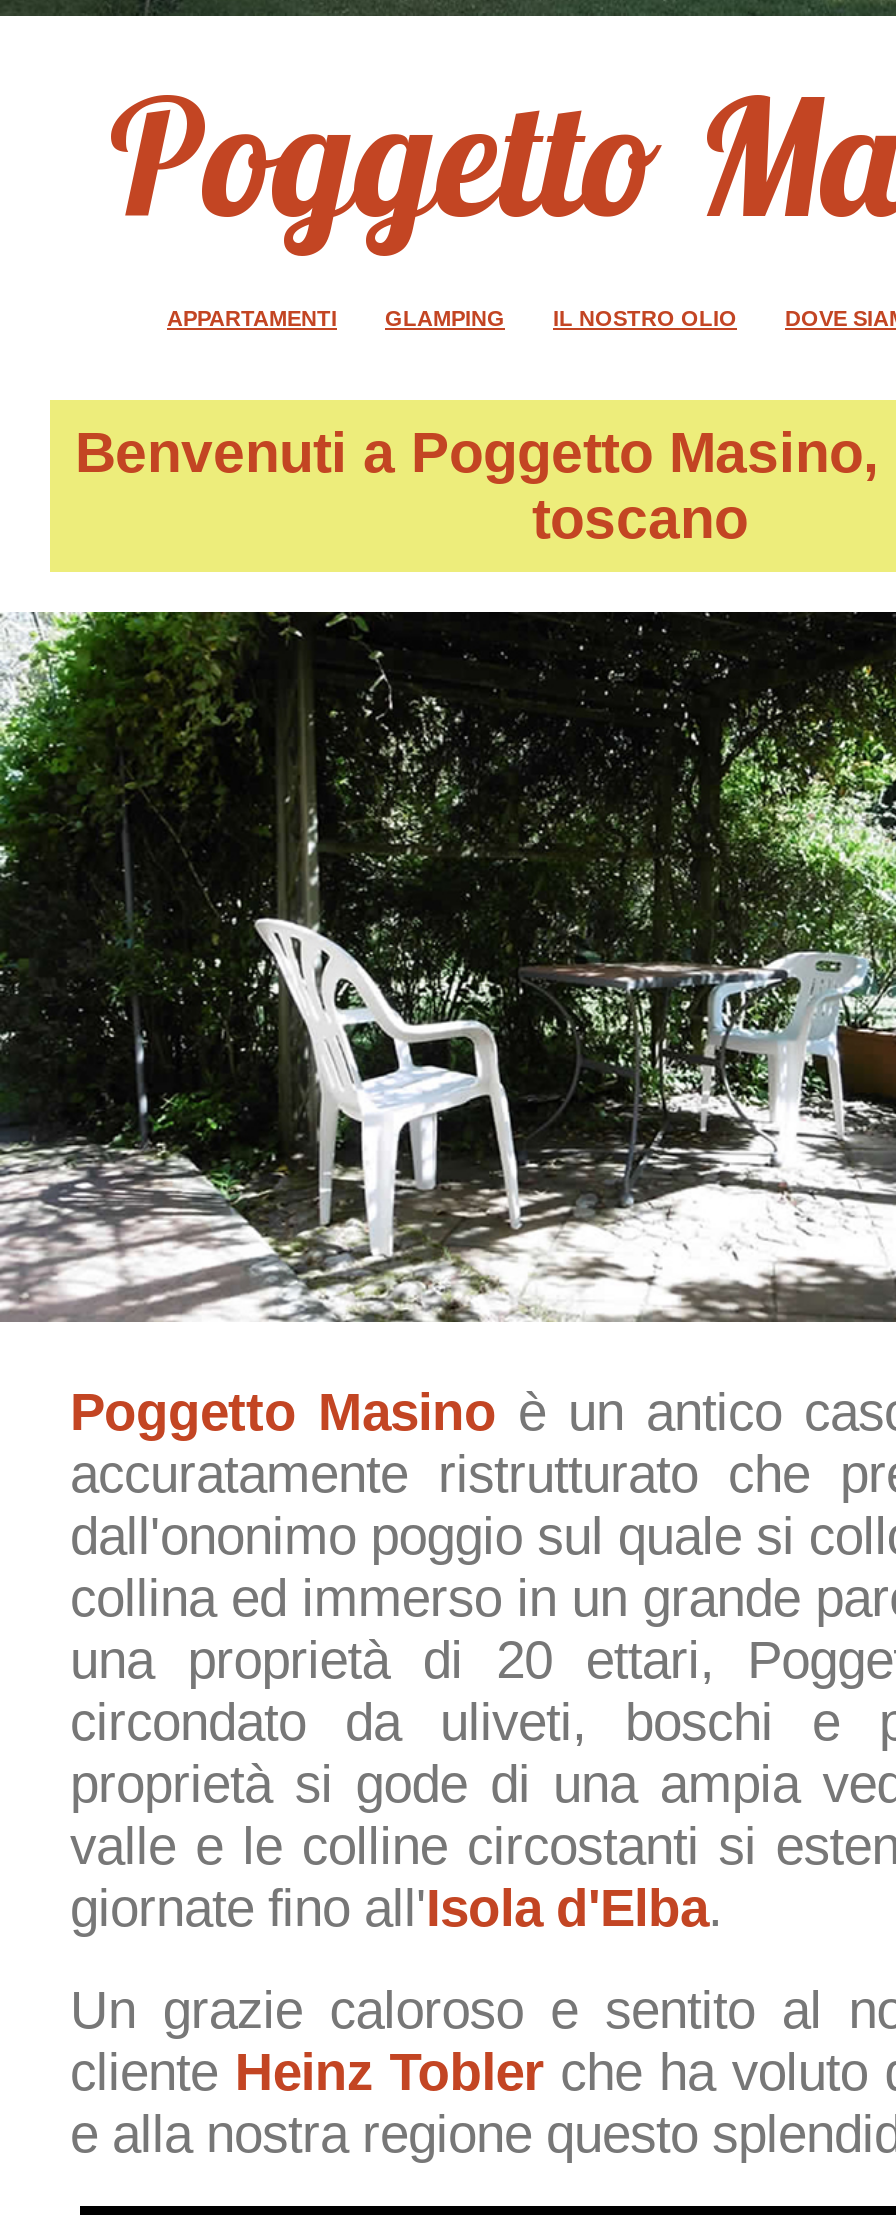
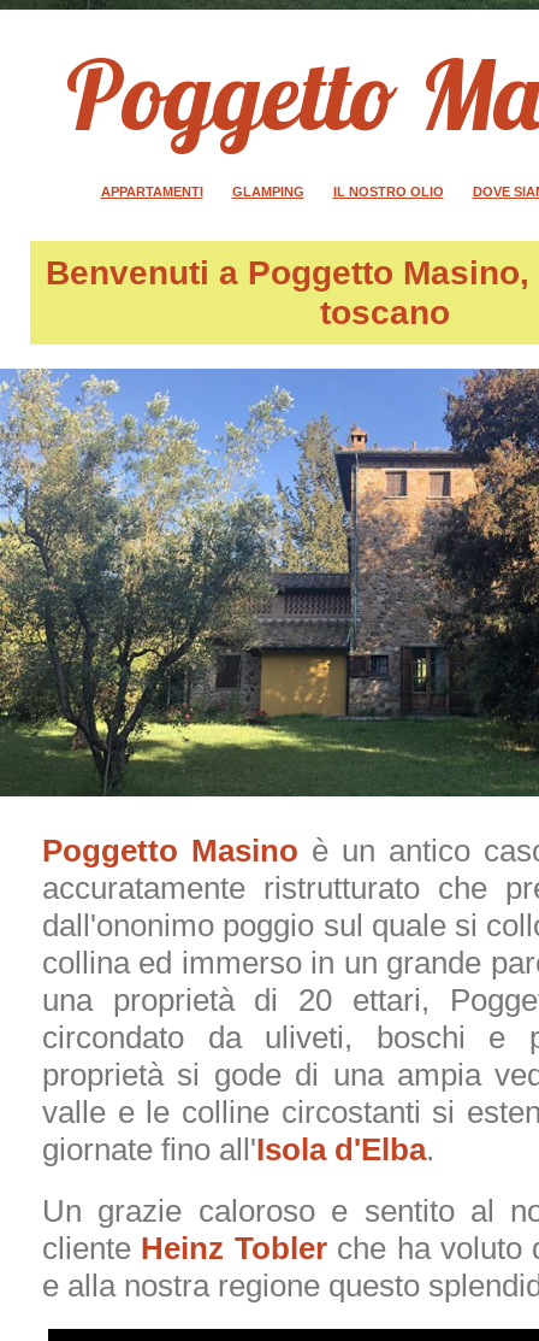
- [image]
+ [image]
